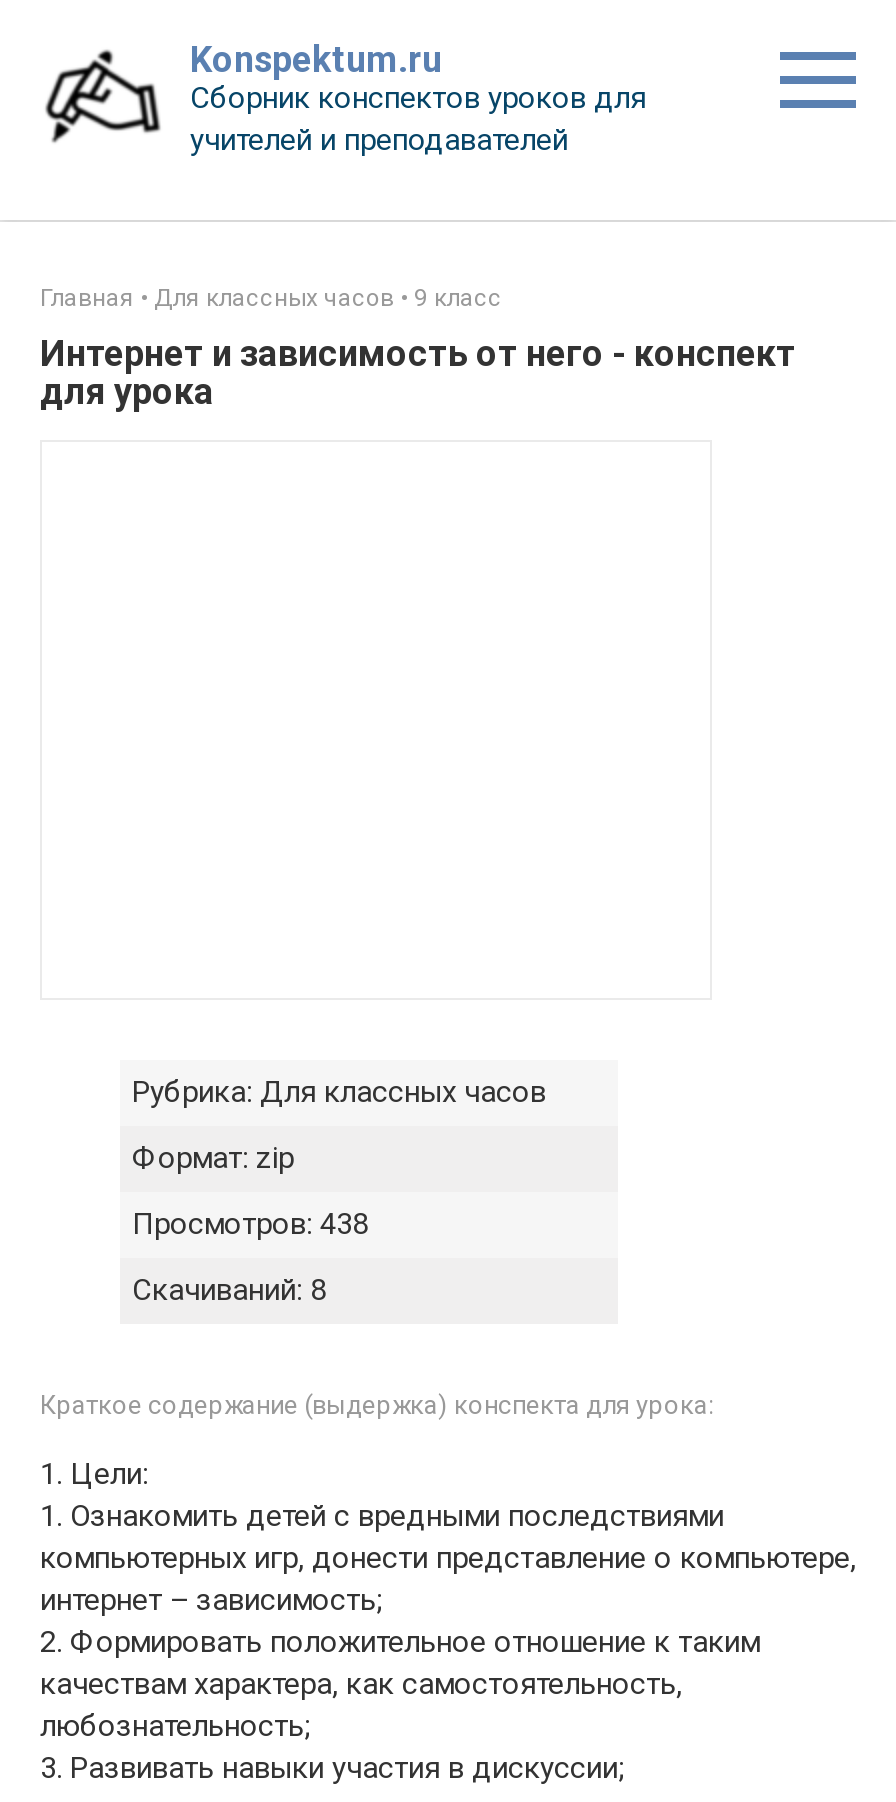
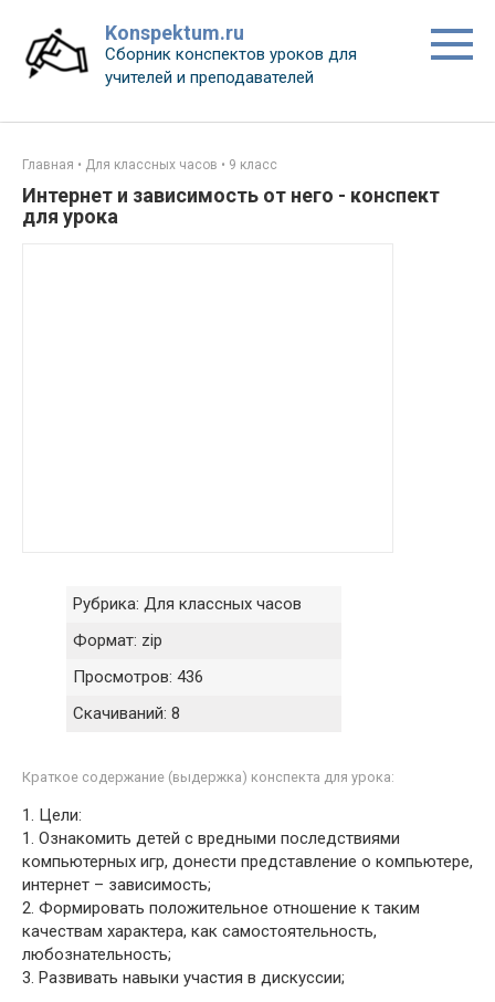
- Просмотров: 438
+ Просмотров: 436
